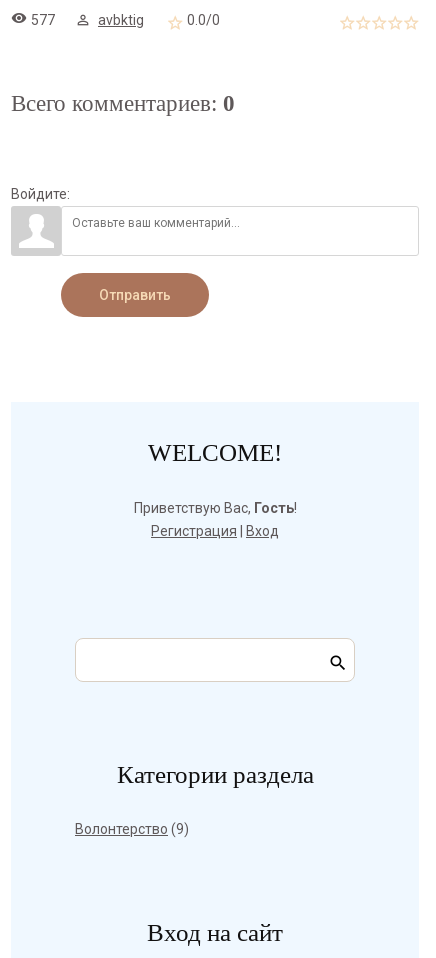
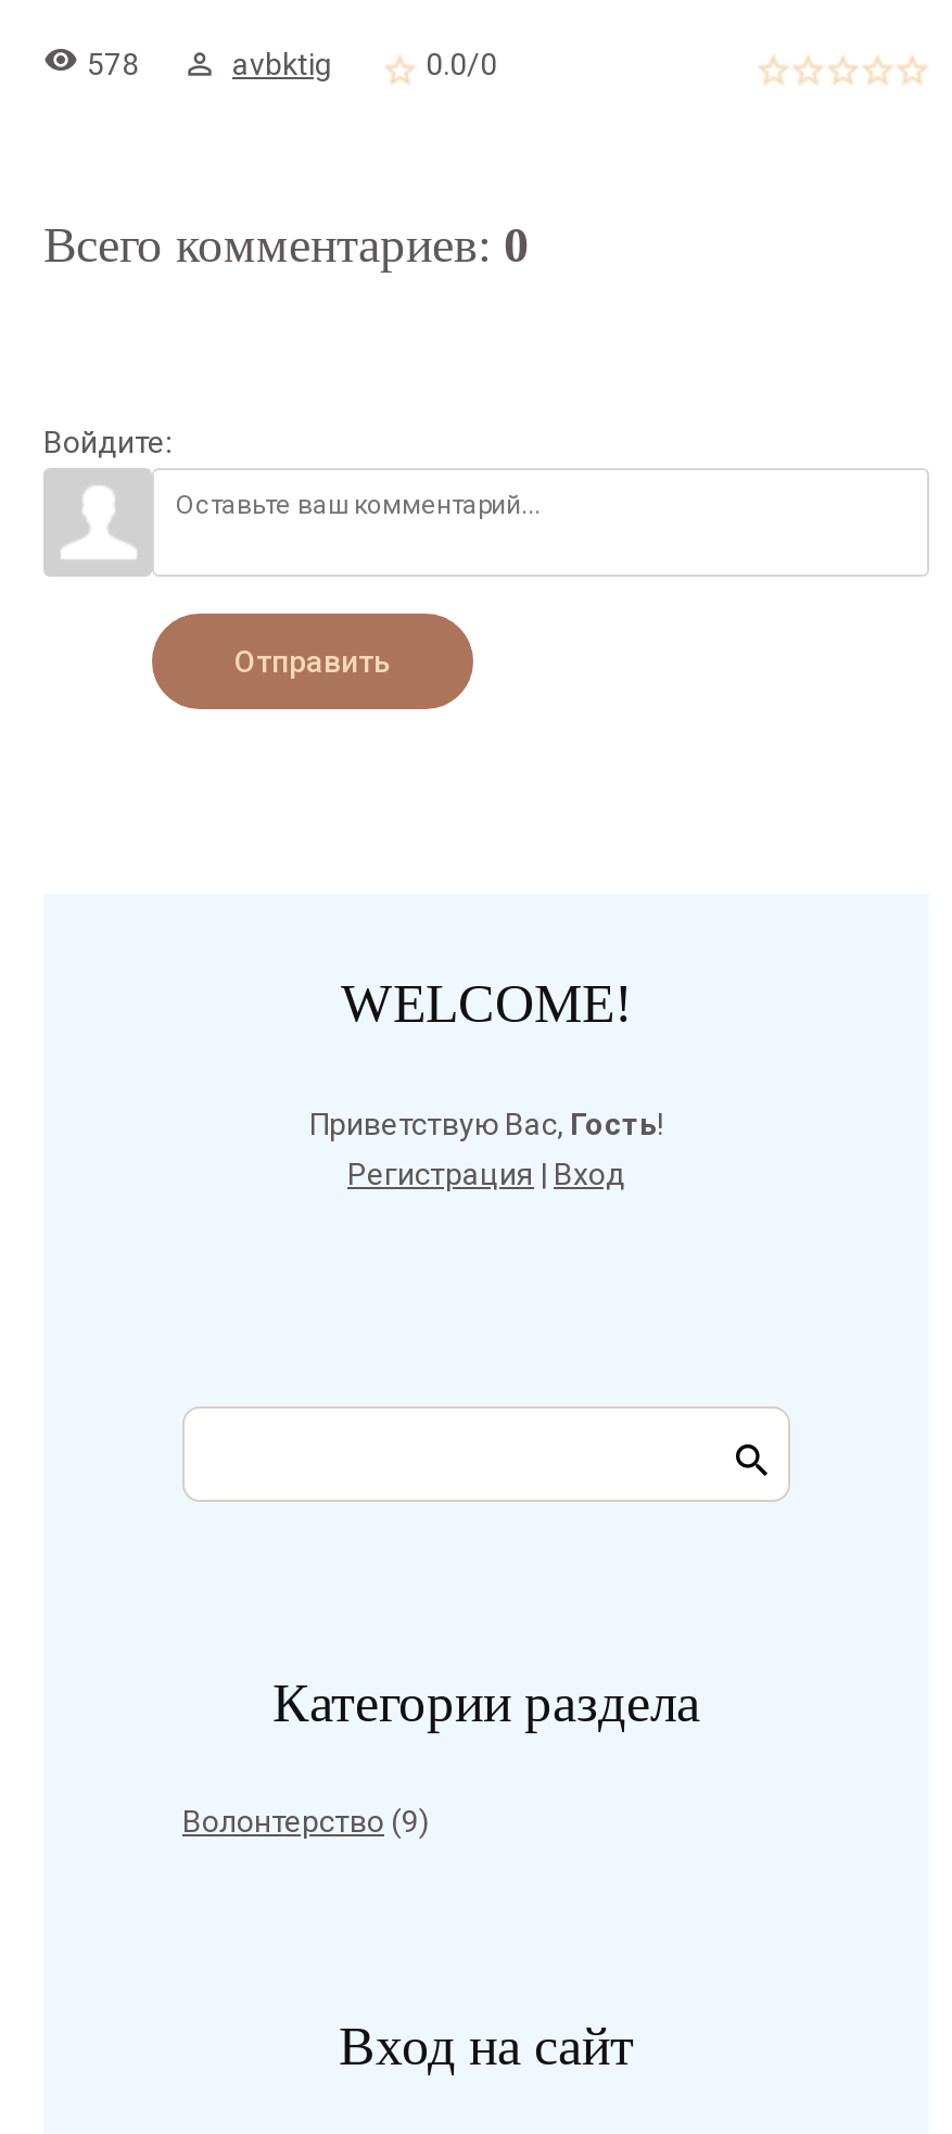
- 577
+ 578
